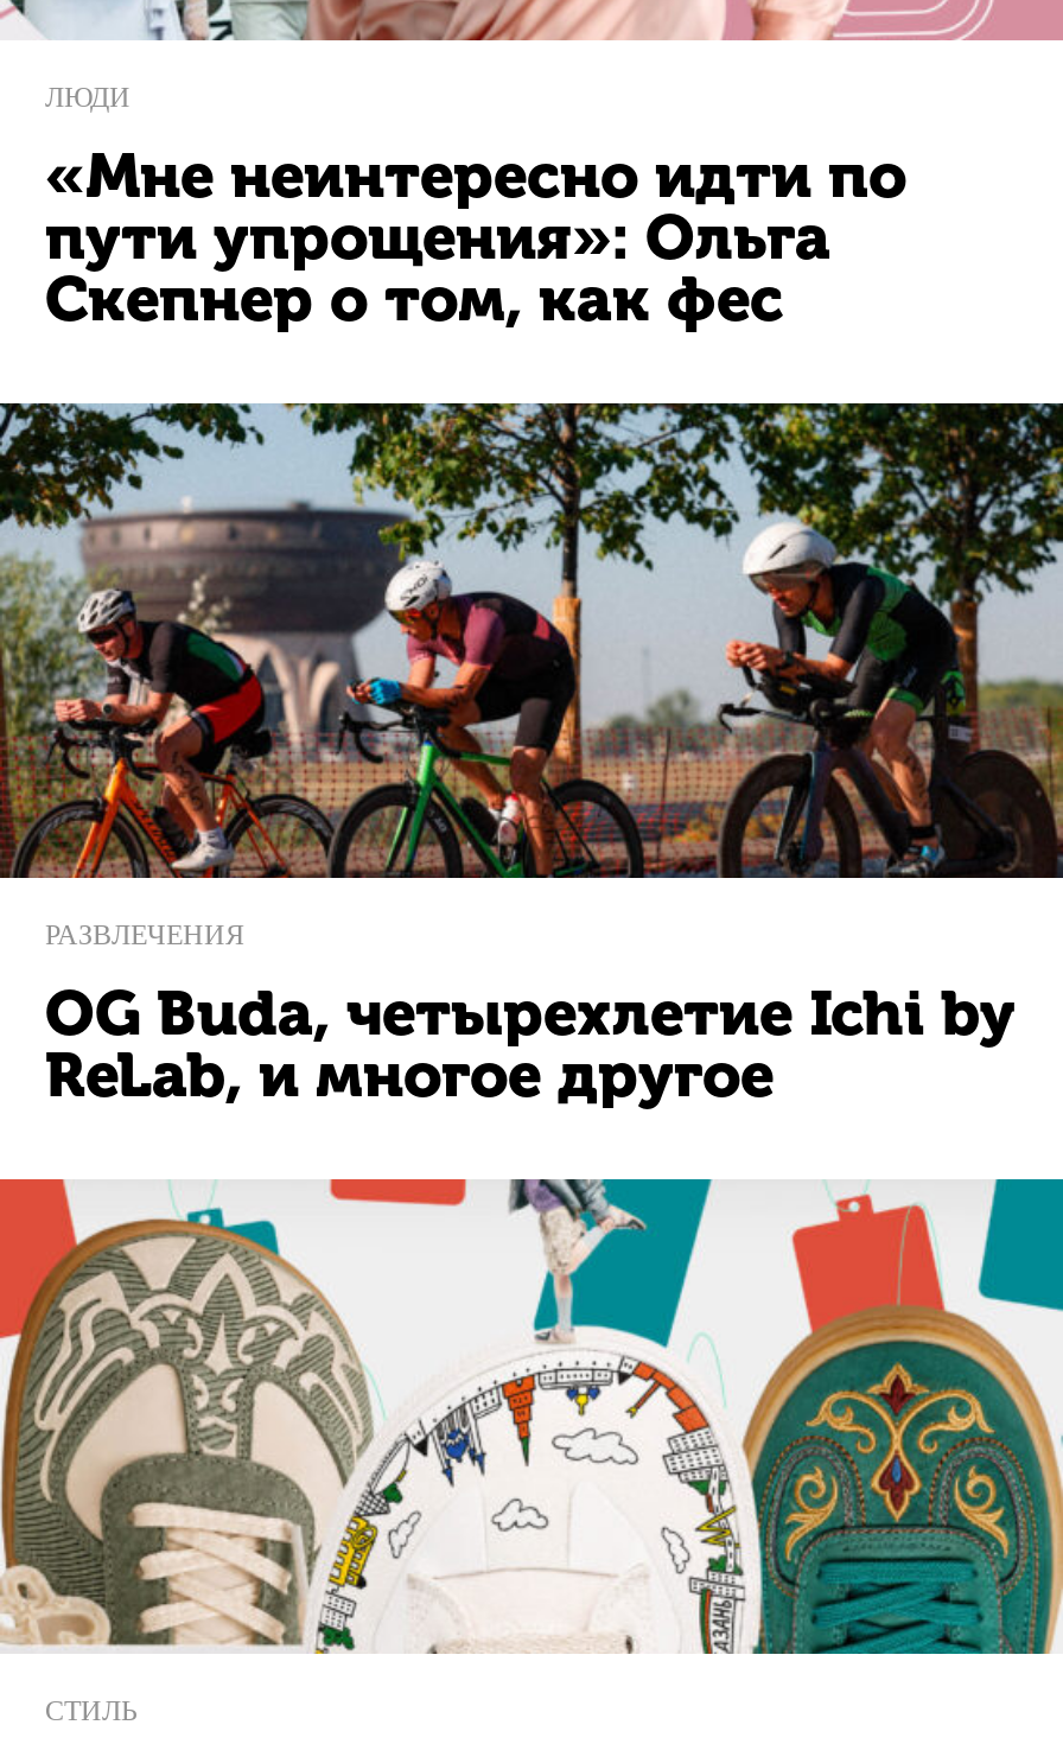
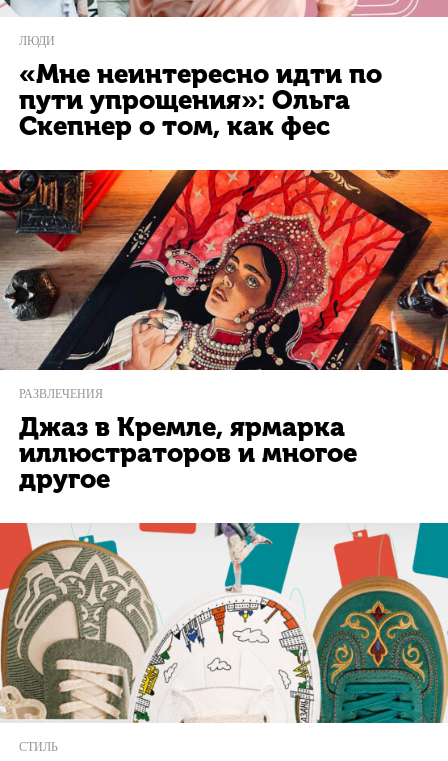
- [image]
+ [image]

- OG Buda, четырехлетие Ichi by
- ReLab, и многое другое
+ Джаз в Кремле, ярмарка
+ иллюстраторов и многое
+ другое
